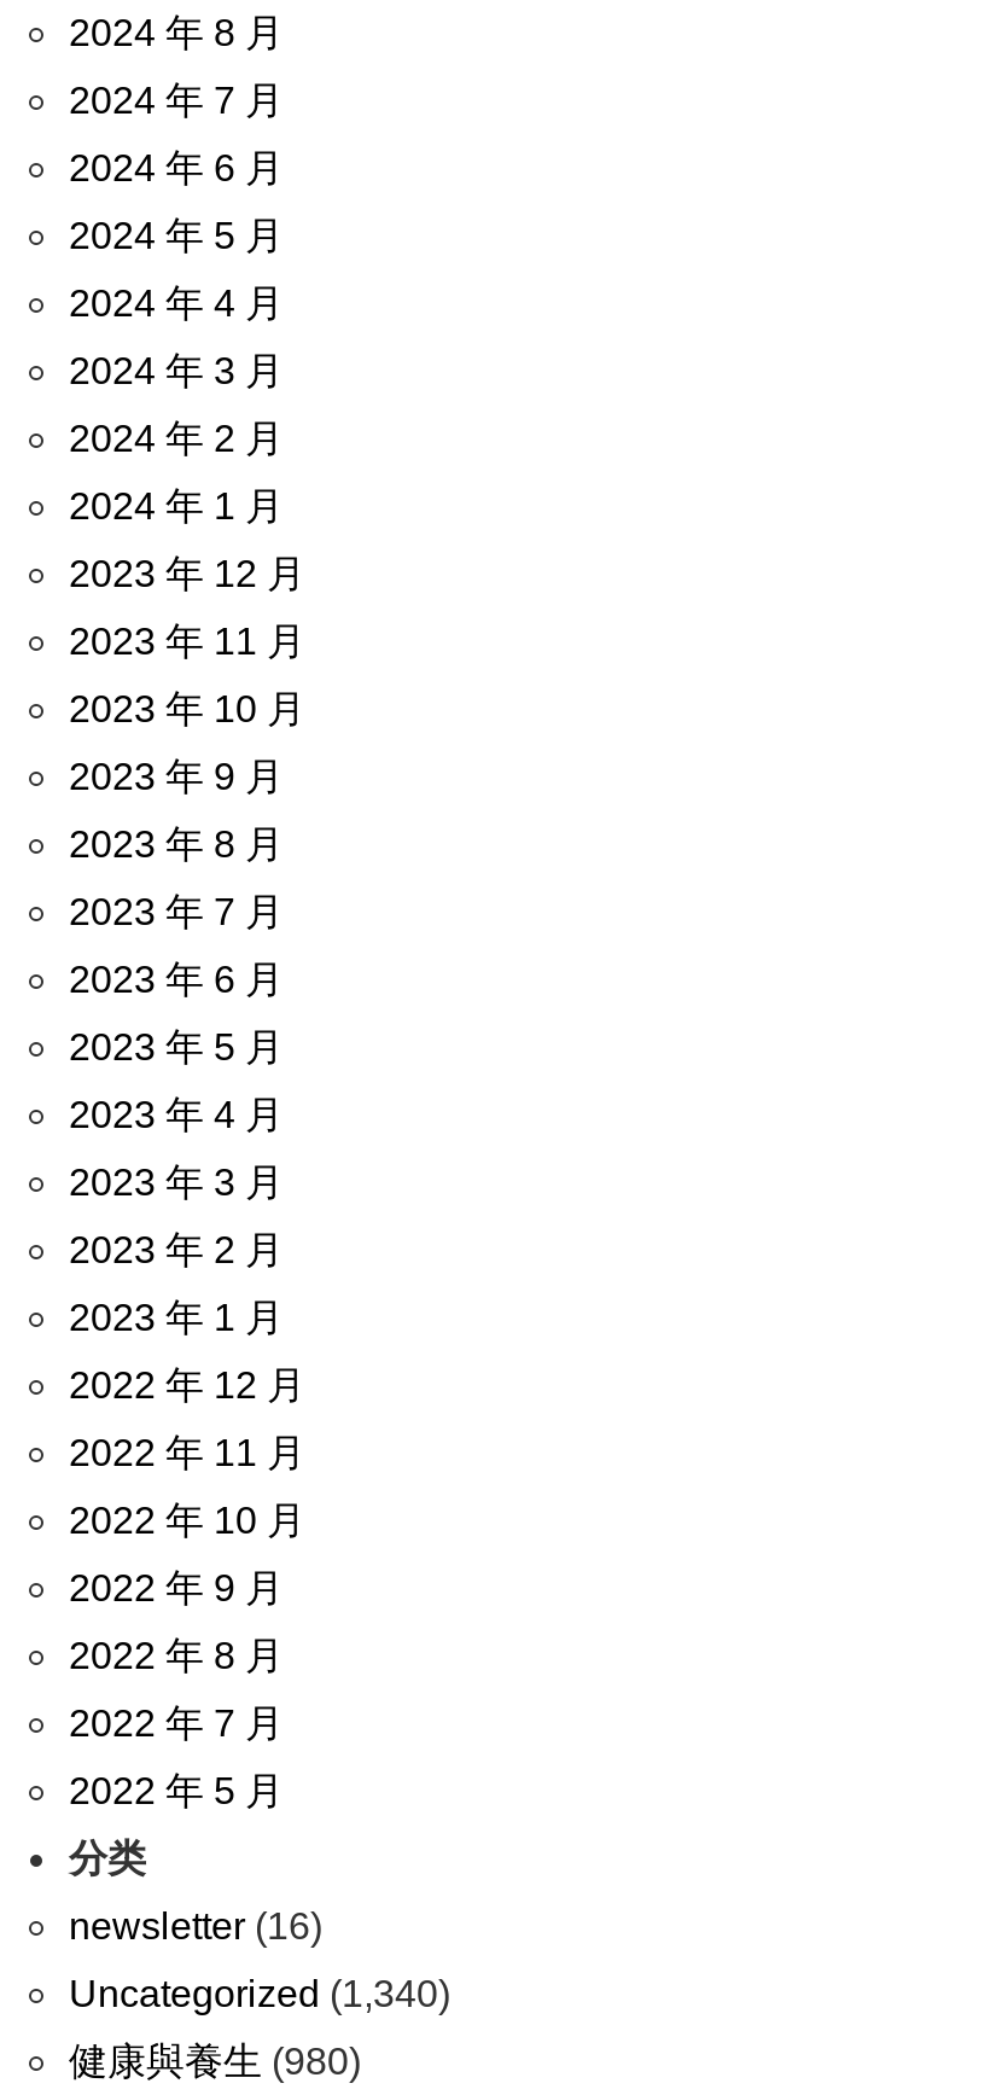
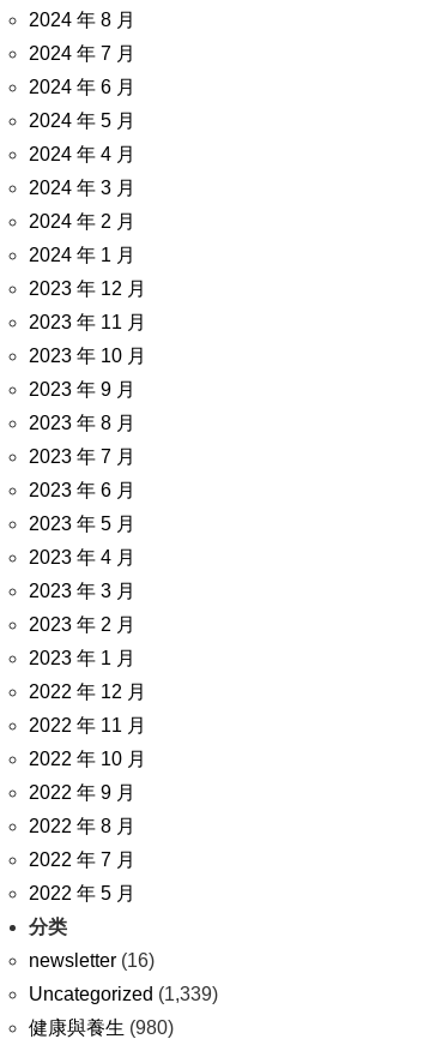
- Uncategorized (1,340)
+ Uncategorized (1,339)
